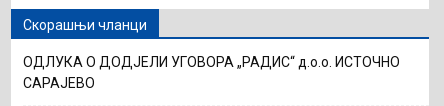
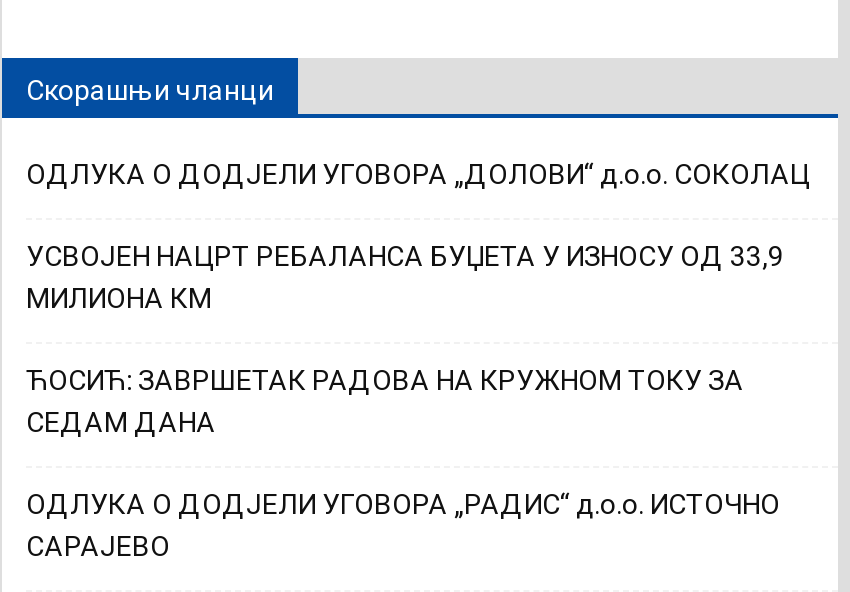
+ ОДЛУКА О ДОДЈЕЛИ УГОВОРА „ДОЛОВИ“ д.о.о. СОКОЛАЦ
+ УСВОЈЕН НАЦРТ РЕБАЛАНСА БУЏЕТА У ИЗНОСУ ОД 33,9
+ МИЛИОНА КМ
+ ЋОСИЋ: ЗАВРШЕТАК РАДОВА НА КРУЖНОМ ТОКУ ЗА
+ СЕДАМ ДАНА
